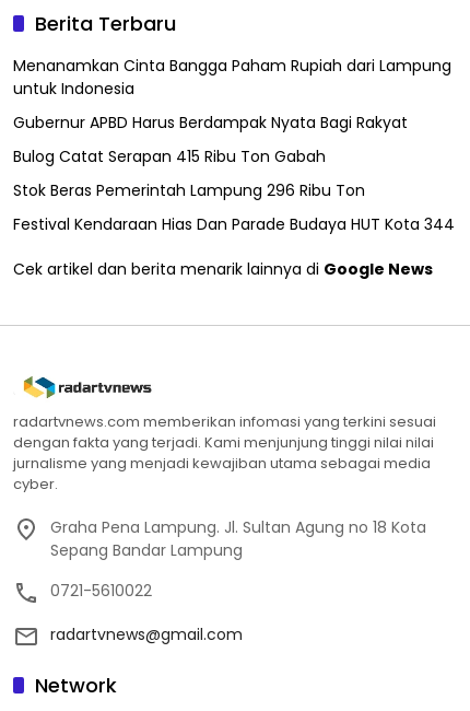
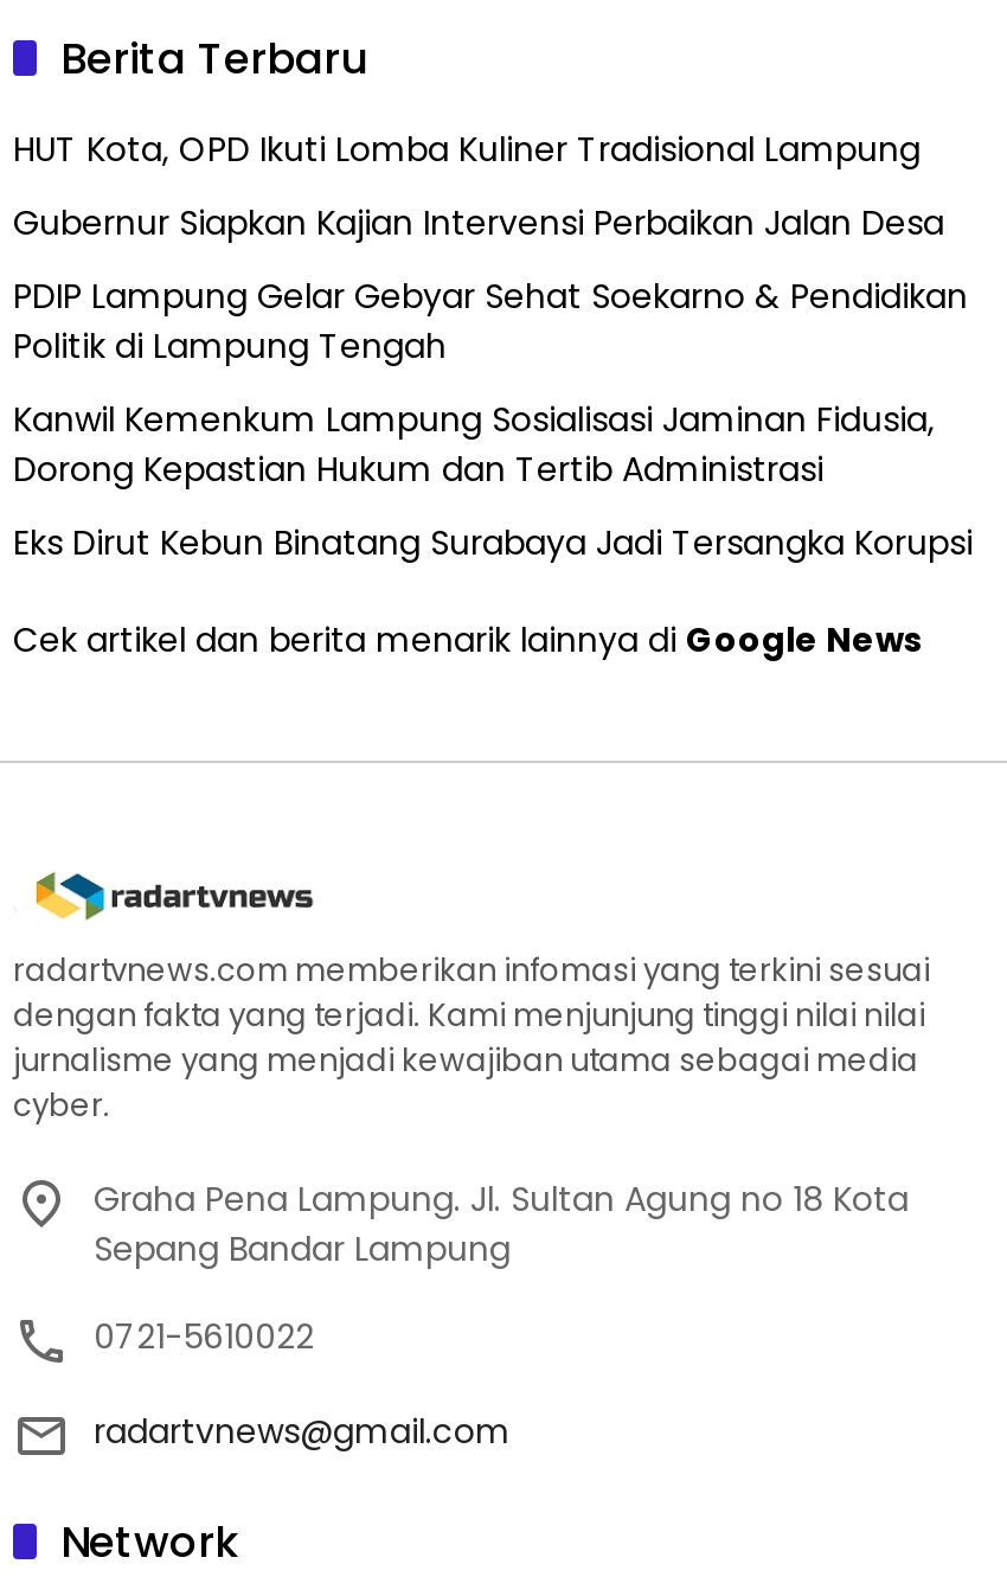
- Menanamkan Cinta Bangga Paham Rupiah dari Lampung
- untuk Indonesia
+ HUT Kota, OPD Ikuti Lomba Kuliner Tradisional Lampung

- Gubernur APBD Harus Berdampak Nyata Bagi Rakyat
+ Gubernur Siapkan Kajian Intervensi Perbaikan Jalan Desa

- Bulog Catat Serapan 415 Ribu Ton Gabah
+ PDIP Lampung Gelar Gebyar Sehat Soekarno & Pendidikan
+ Politik di Lampung Tengah

- Stok Beras Pemerintah Lampung 296 Ribu Ton
+ Kanwil Kemenkum Lampung Sosialisasi Jaminan Fidusia,
+ Dorong Kepastian Hukum dan Tertib Administrasi

- Festival Kendaraan Hias Dan Parade Budaya HUT Kota 344
+ Eks Dirut Kebun Binatang Surabaya Jadi Tersangka Korupsi
